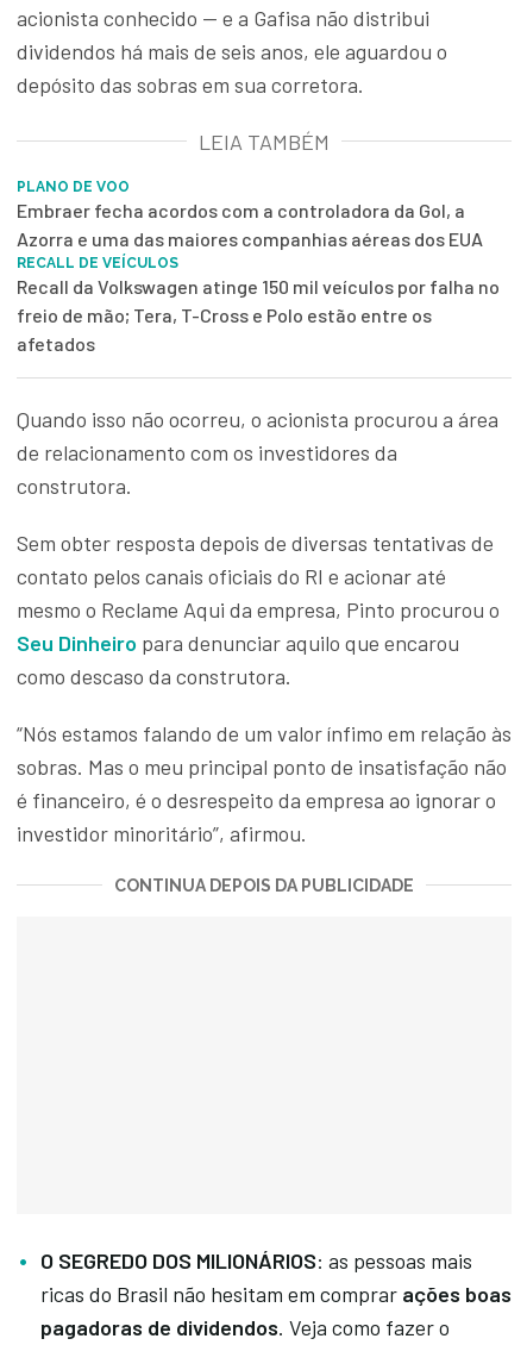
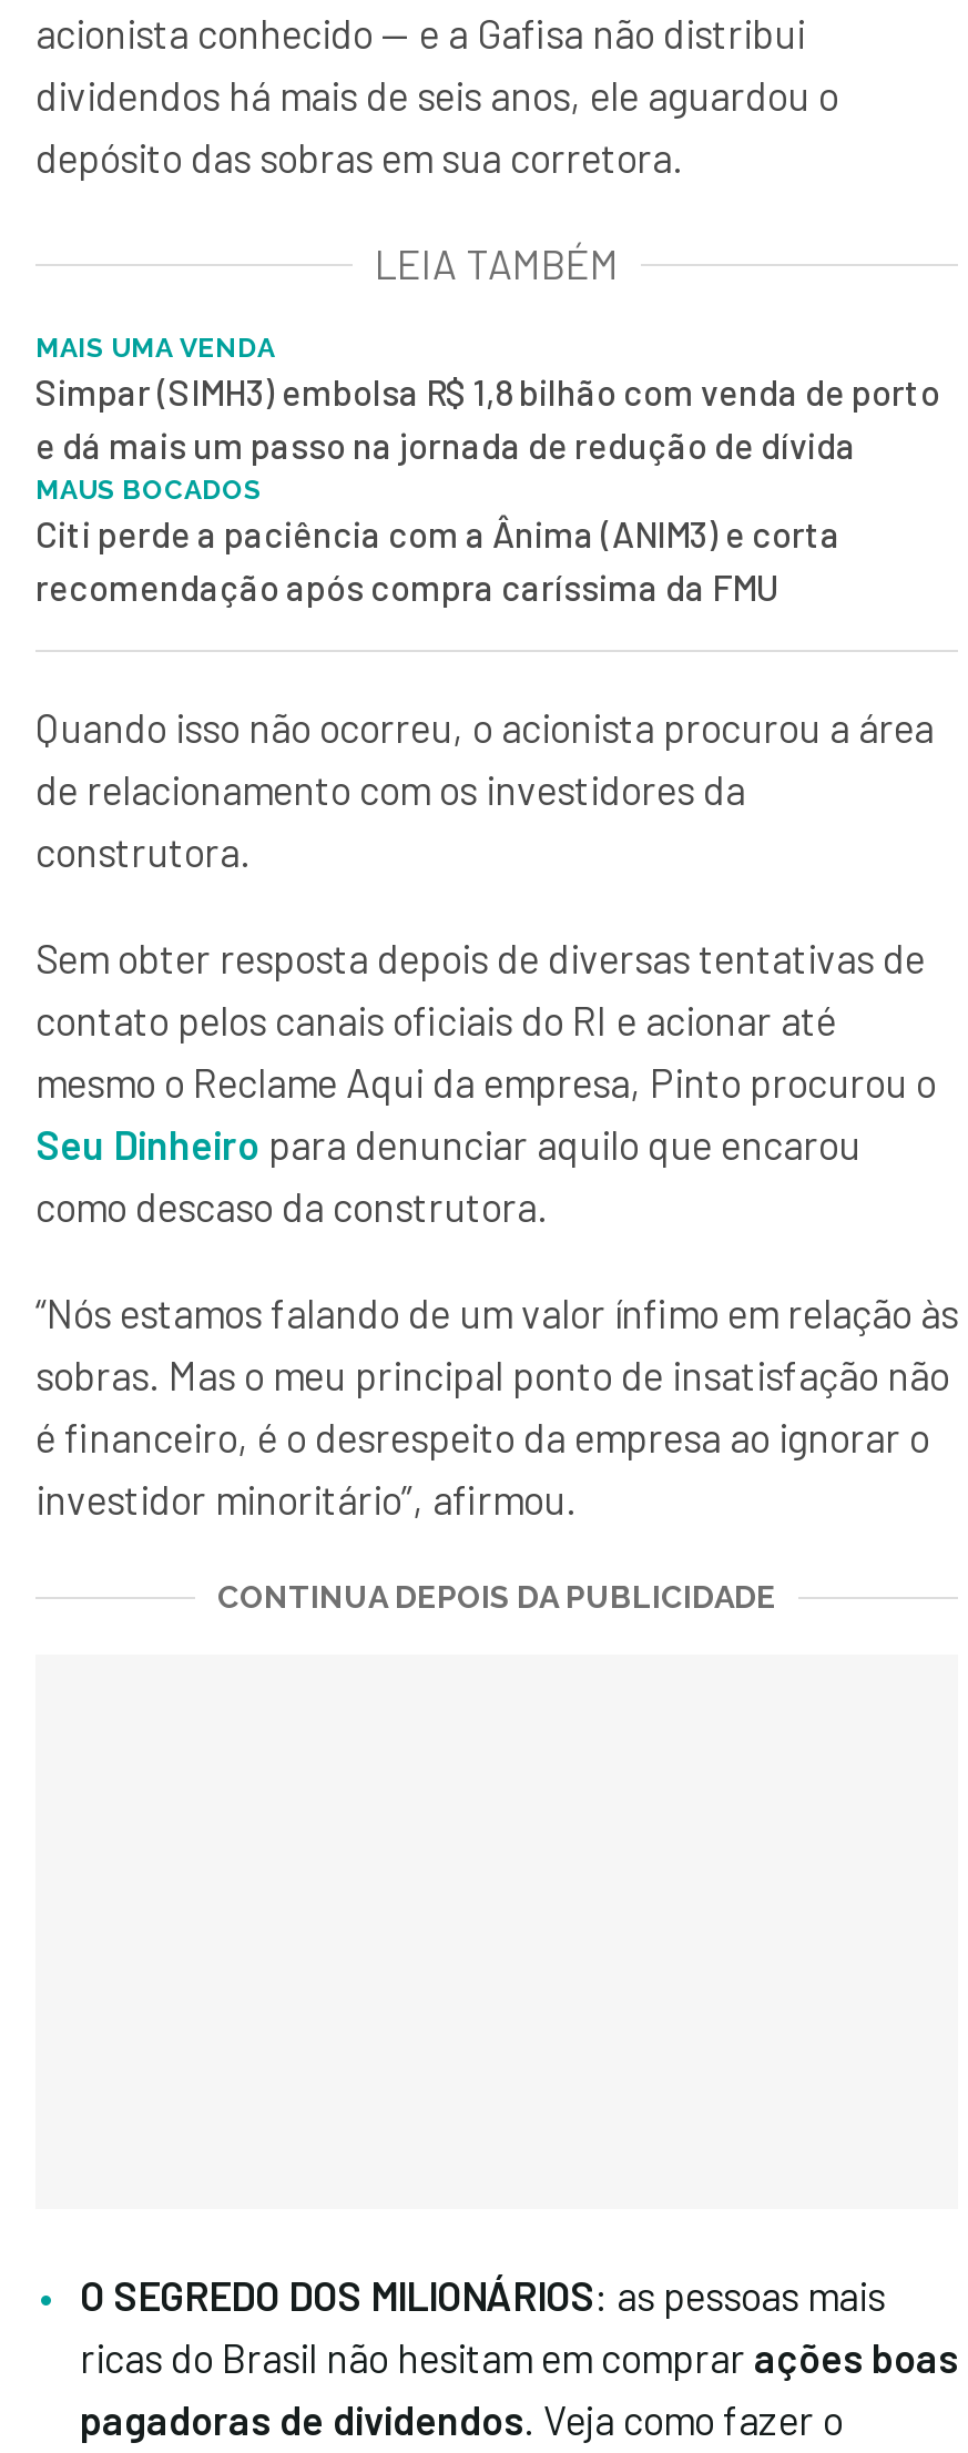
- PLANO DE VOO
- Embraer fecha acordos com a controladora da Gol, a
- Azorra e uma das maiores companhias aéreas dos EUA
- RECALL DE VEÍCULOS
- Recall da Volkswagen atinge 150 mil veículos por falha no
- freio de mão; Tera, T-Cross e Polo estão entre os
- afetados
+ MAIS UMA VENDA
+ Simpar (SIMH3) embolsa R$ 1,8 bilhão com venda de porto
+ e dá mais um passo na jornada de redução de dívida
+ MAUS BOCADOS
+ Citi perde a paciência com a Ânima (ANIM3) e corta
+ recomendação após compra caríssima da FMU
